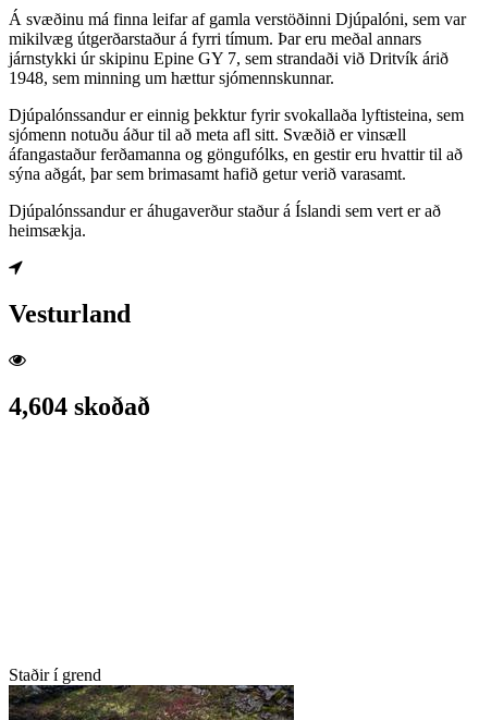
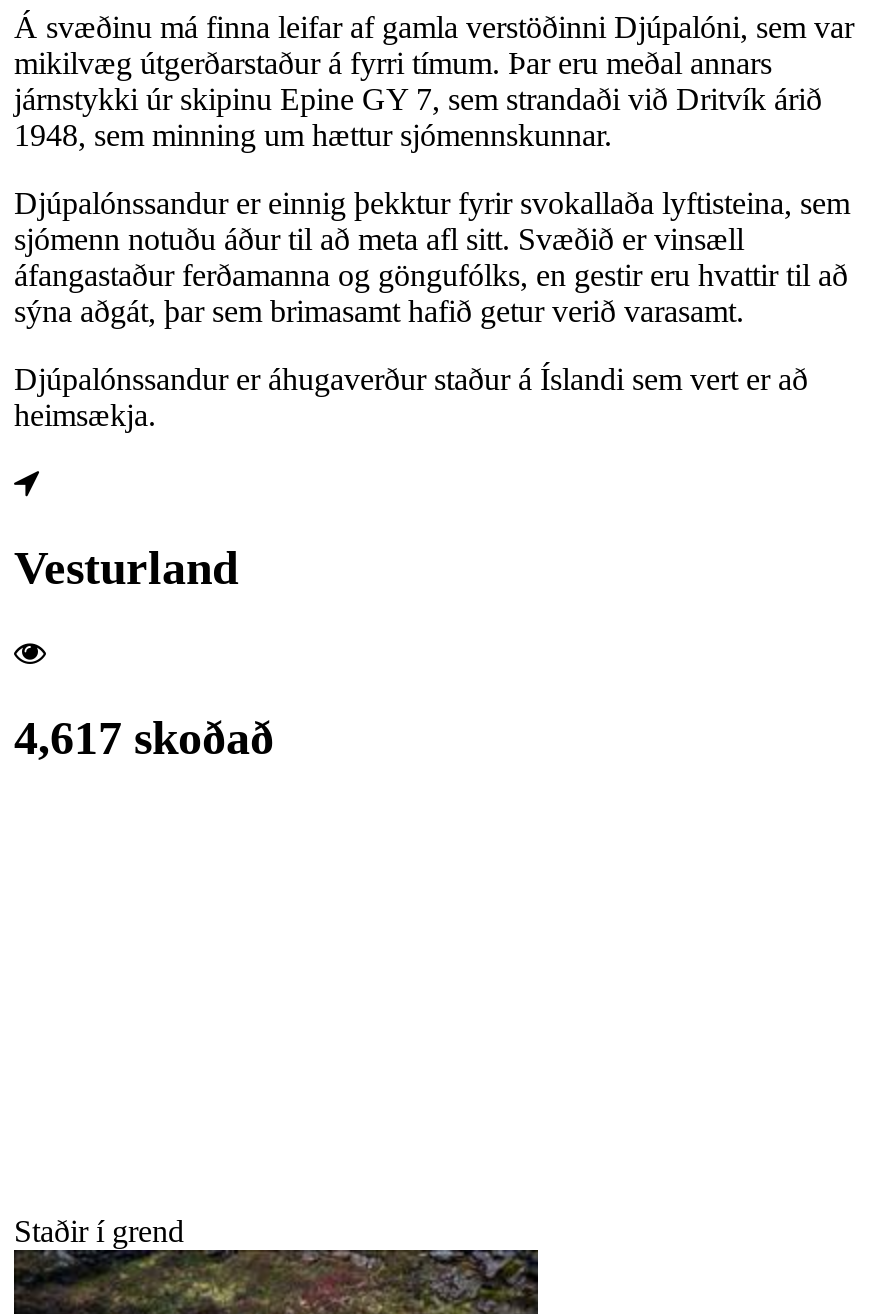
- 4,604 skoðað
+ 4,617 skoðað
